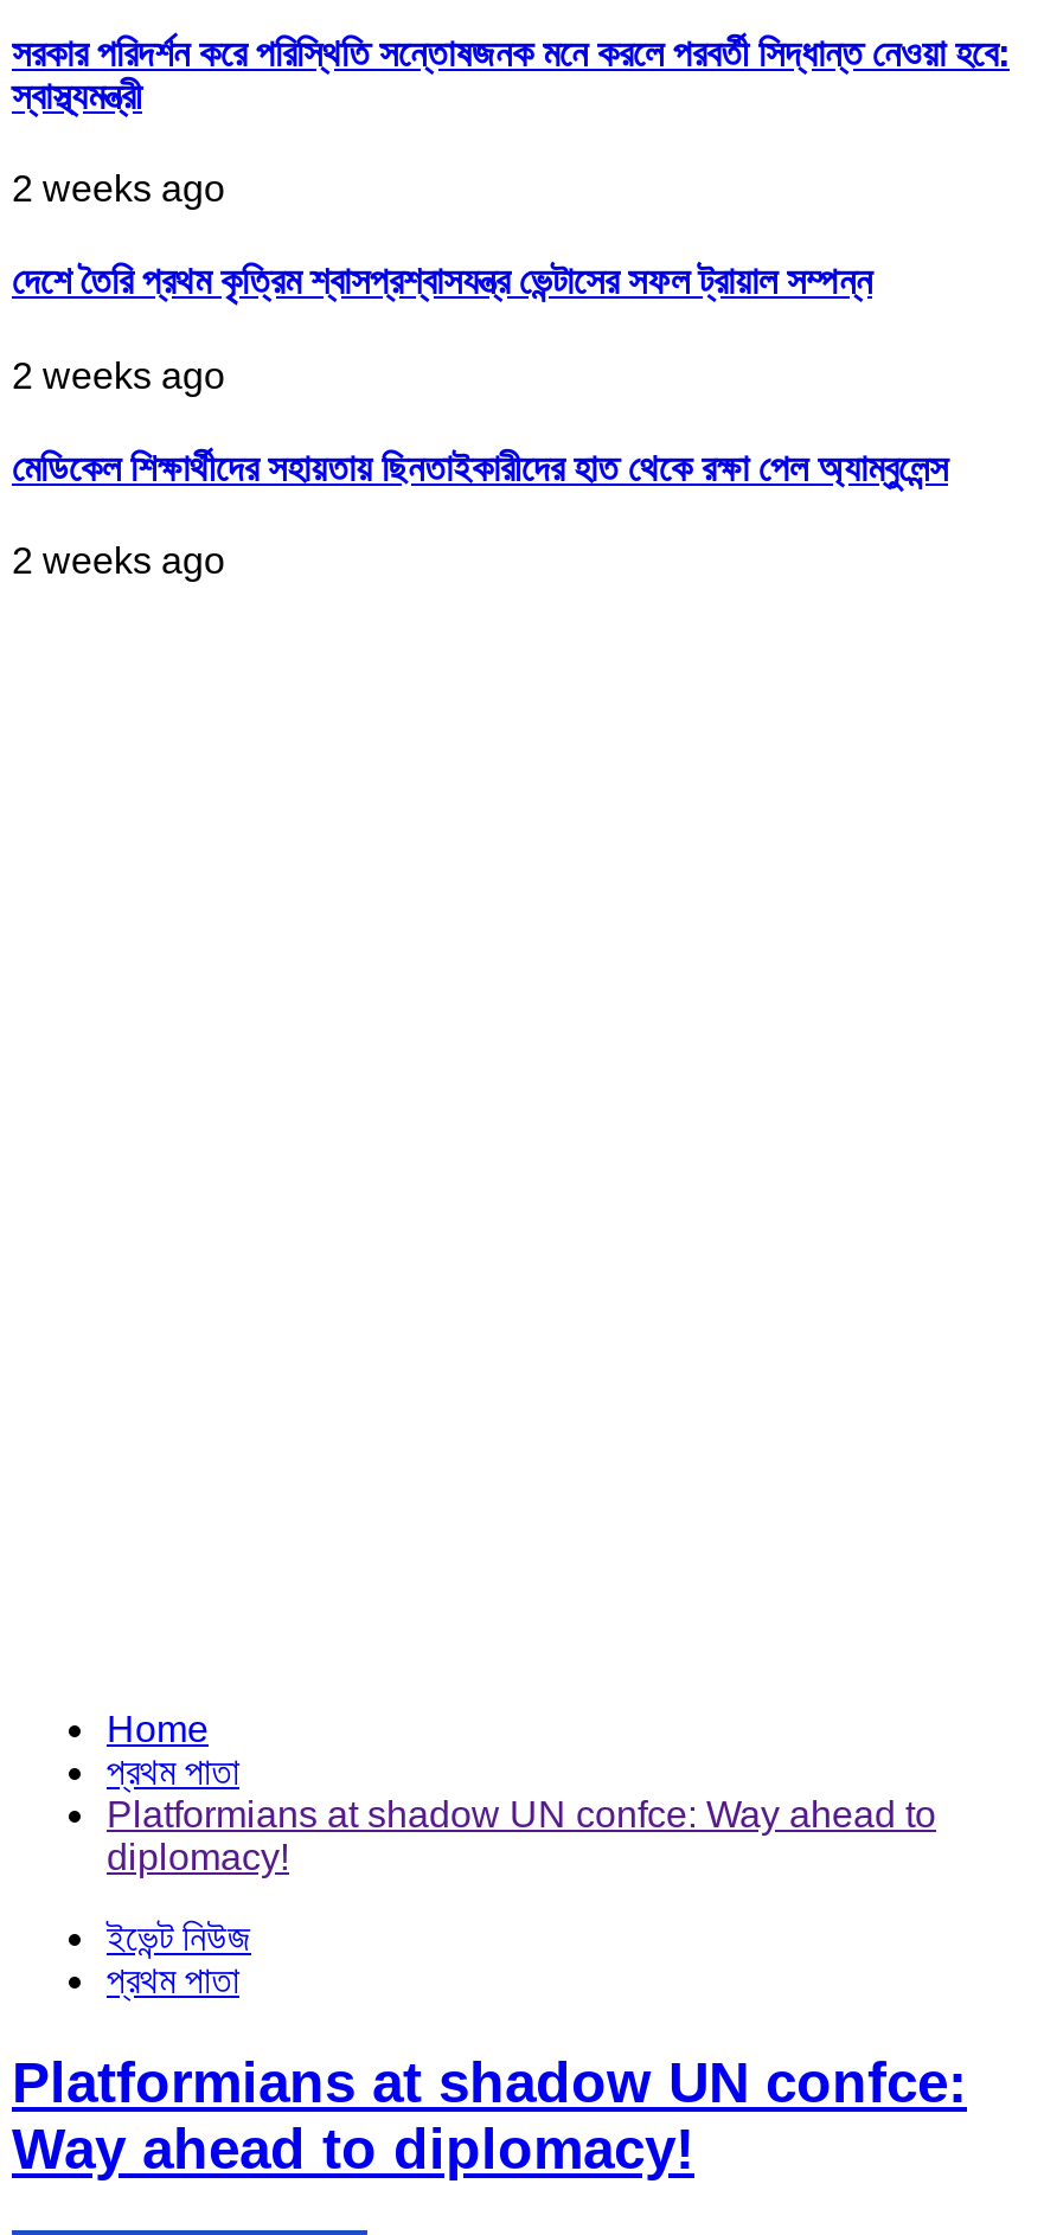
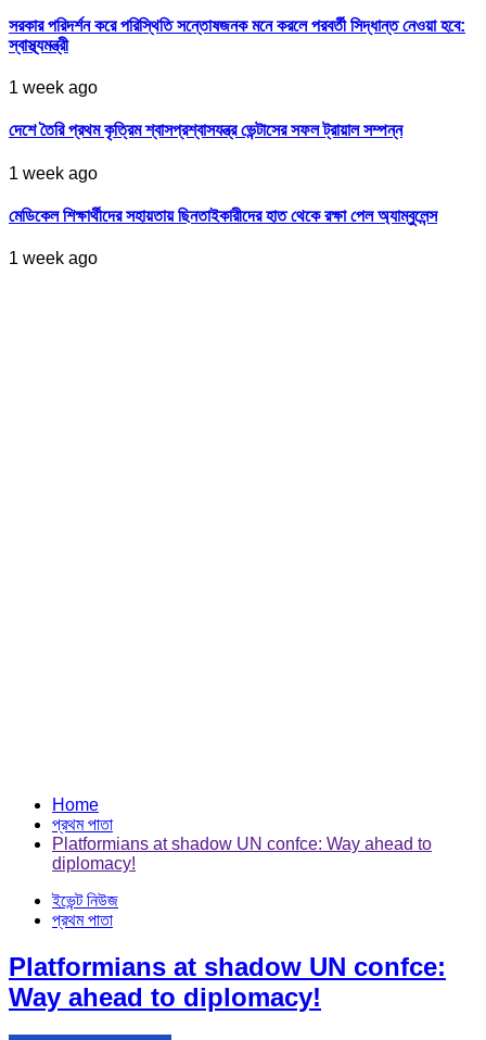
- 2 weeks ago
+ 1 week ago

- 2 weeks ago
+ 1 week ago

- 2 weeks ago
+ 1 week ago
